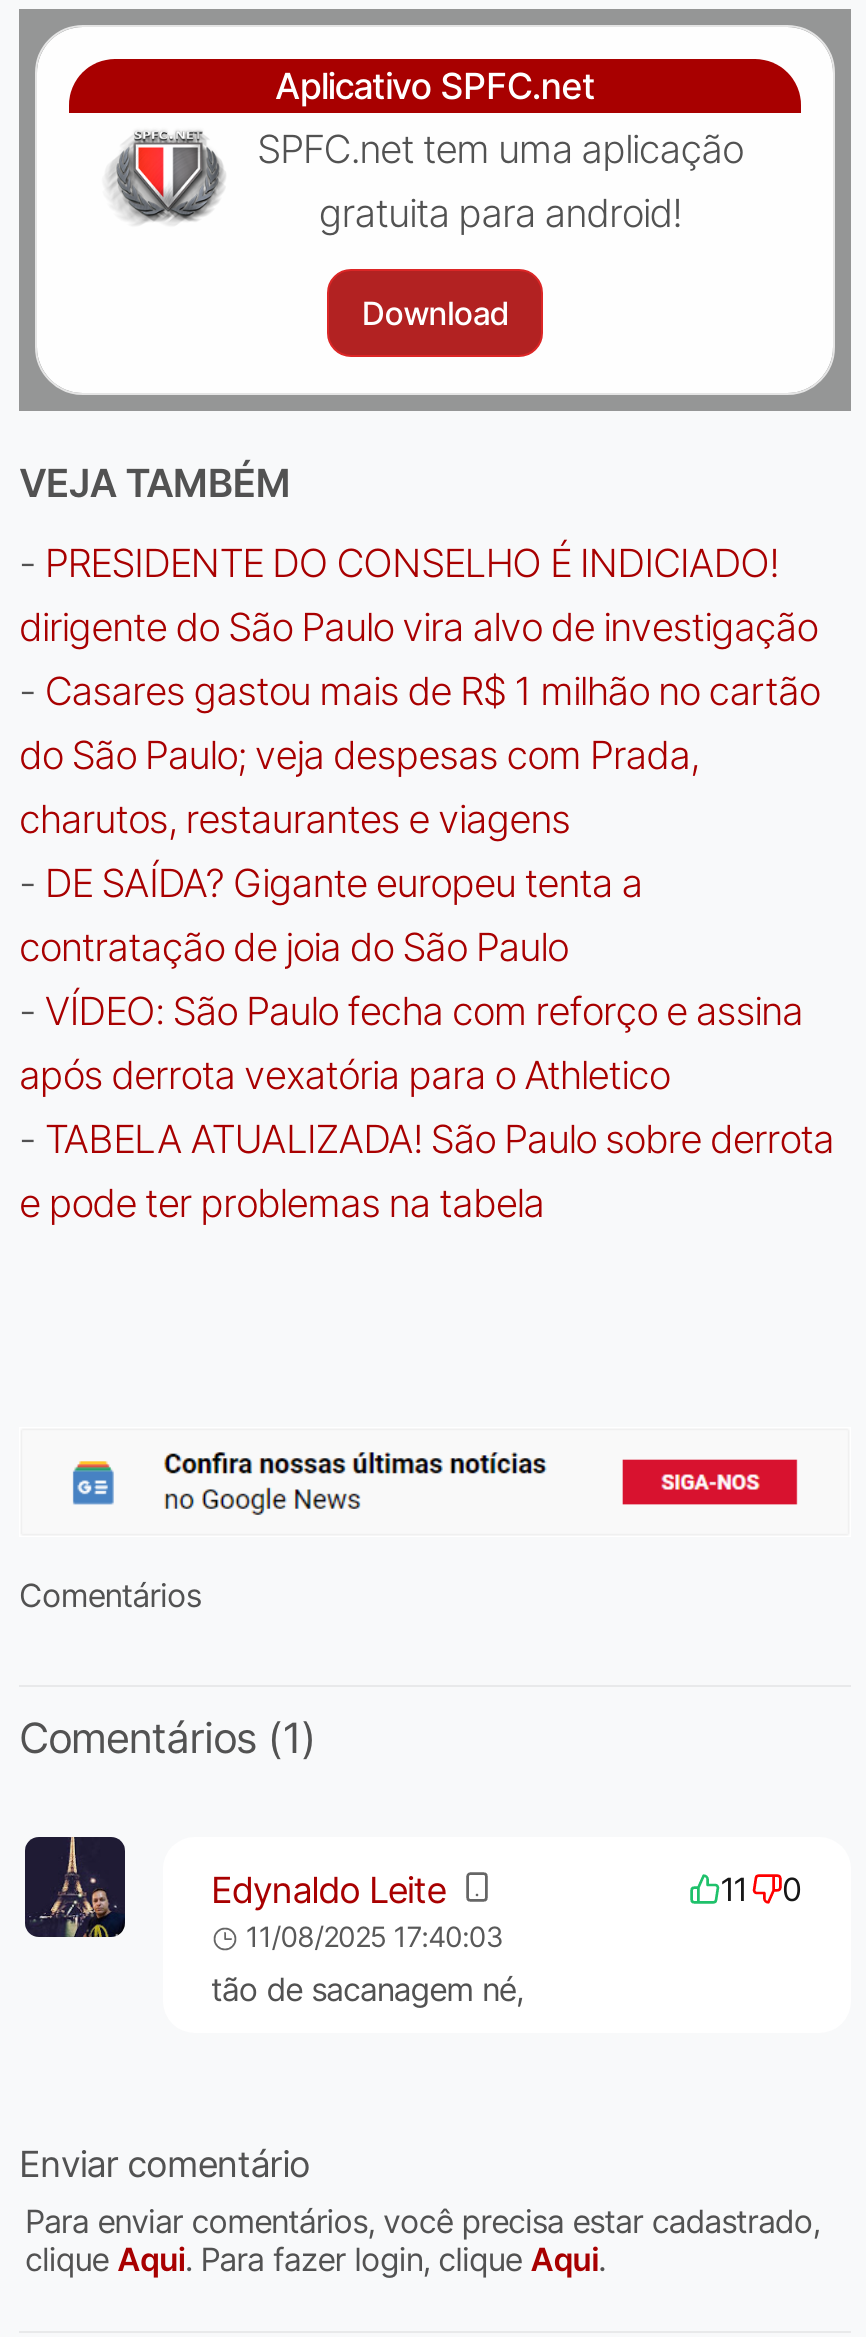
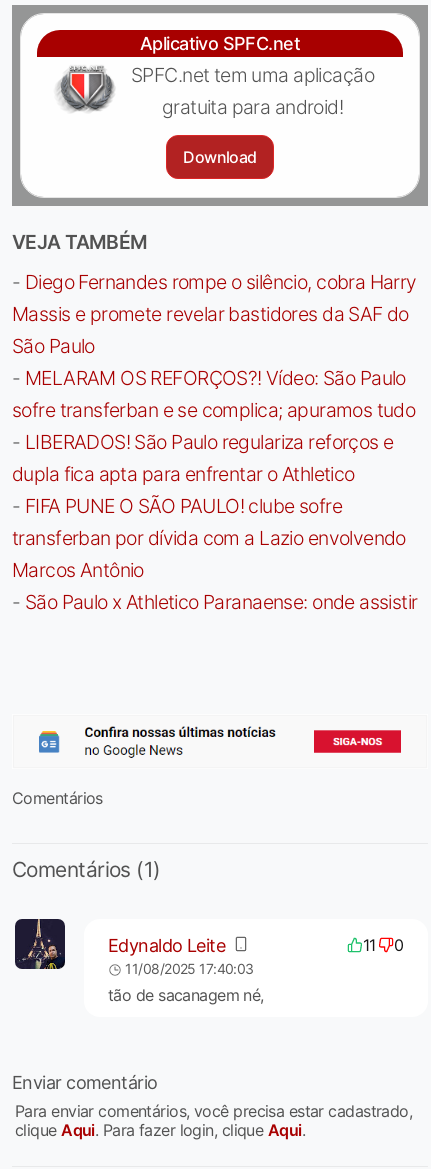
- - PRESIDENTE DO CONSELHO É INDICIADO!
- dirigente do São Paulo vira alvo de investigação
- - Casares gastou mais de R$ 1 milhão no cartão
- do São Paulo; veja despesas com Prada,
- charutos, restaurantes e viagens
- - DE SAÍDA? Gigante europeu tenta a
- contratação de joia do São Paulo
- - VÍDEO: São Paulo fecha com reforço e assina
- após derrota vexatória para o Athletico
- - TABELA ATUALIZADA! São Paulo sobre derrota
- e pode ter problemas na tabela
+ - Diego Fernandes rompe o silêncio, cobra Harry
+ Massis e promete revelar bastidores da SAF do
+ São Paulo
+ - MELARAM OS REFORÇOS?! Vídeo: São Paulo
+ sofre transferban e se complica; apuramos tudo
+ - LIBERADOS! São Paulo regulariza reforços e
+ dupla fica apta para enfrentar o Athletico
+ - FIFA PUNE O SÃO PAULO! clube sofre
+ transferban por dívida com a Lazio envolvendo
+ Marcos Antônio
+ - São Paulo x Athletico Paranaense: onde assistir
